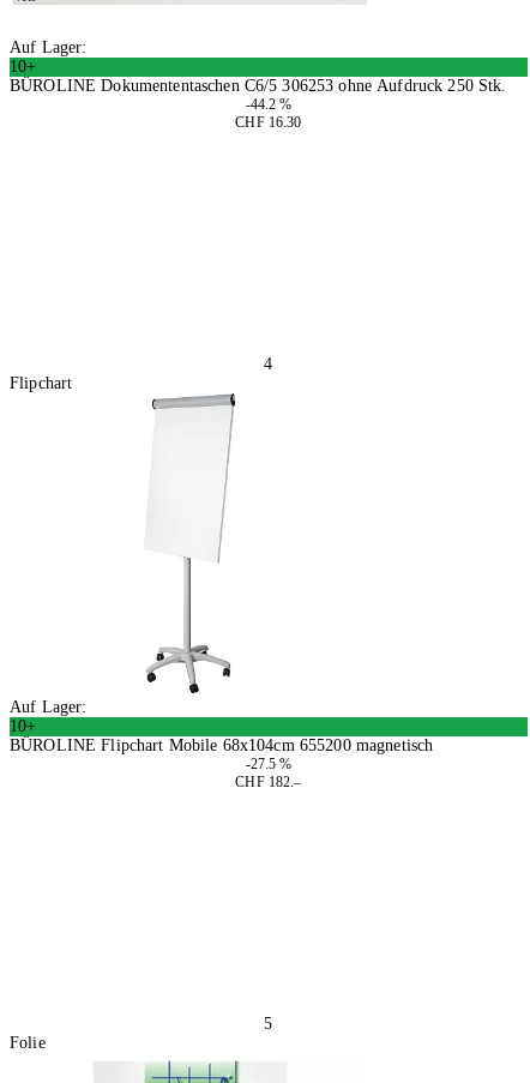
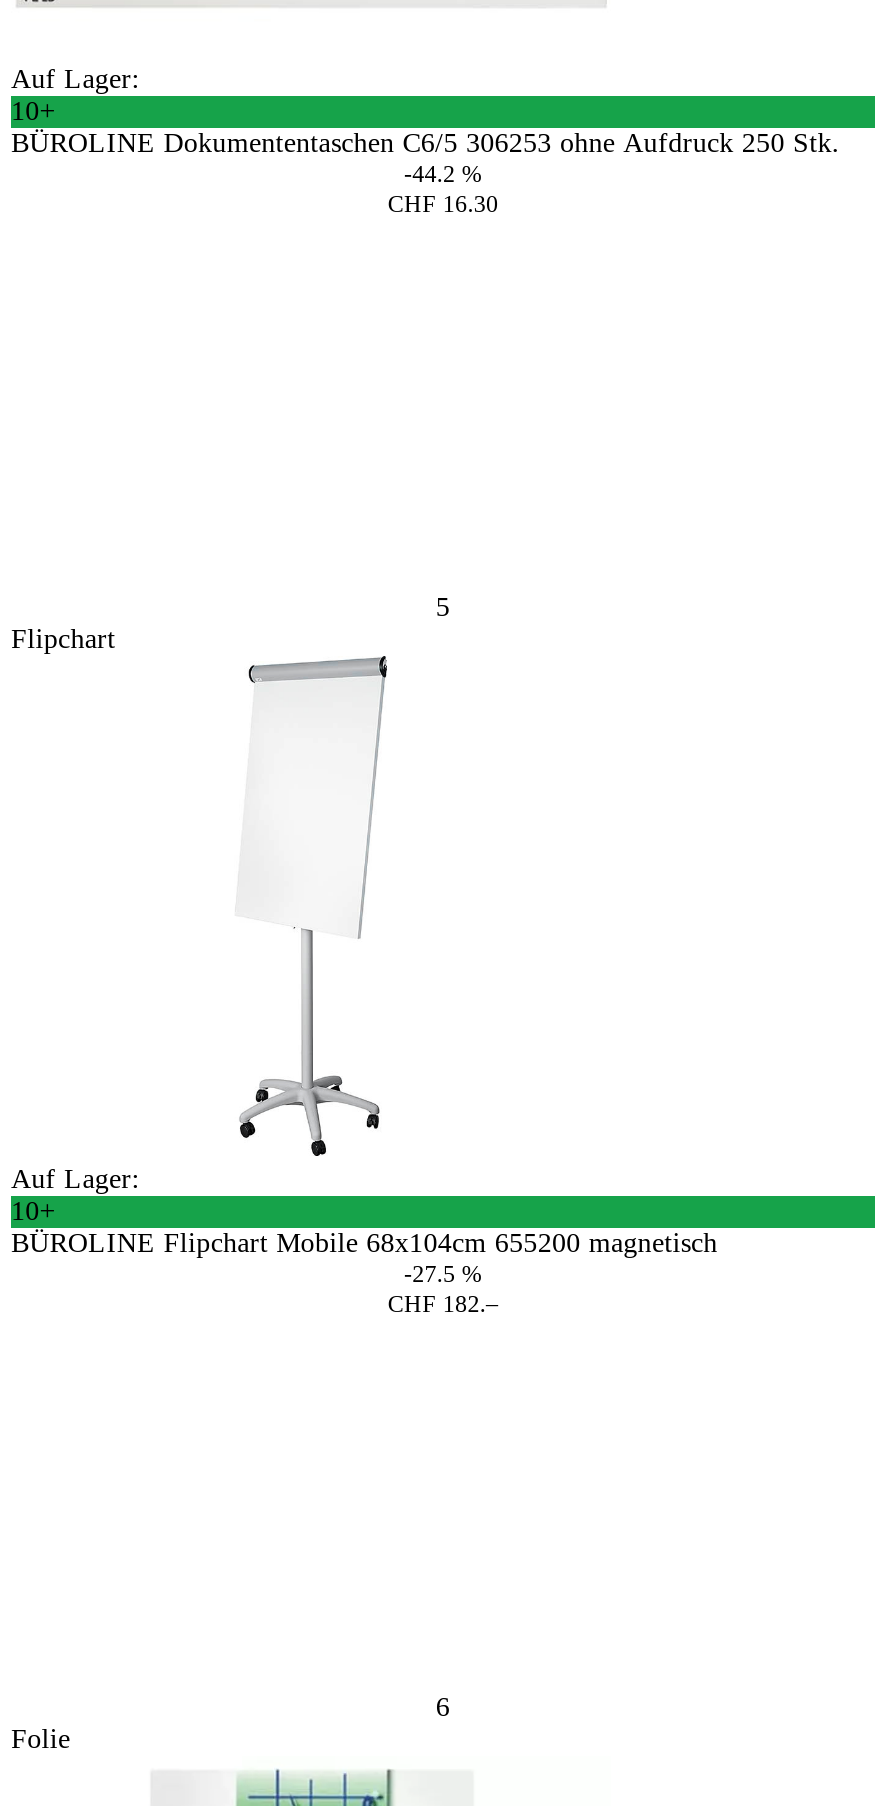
- 4
+ 5

- 5
+ 6
